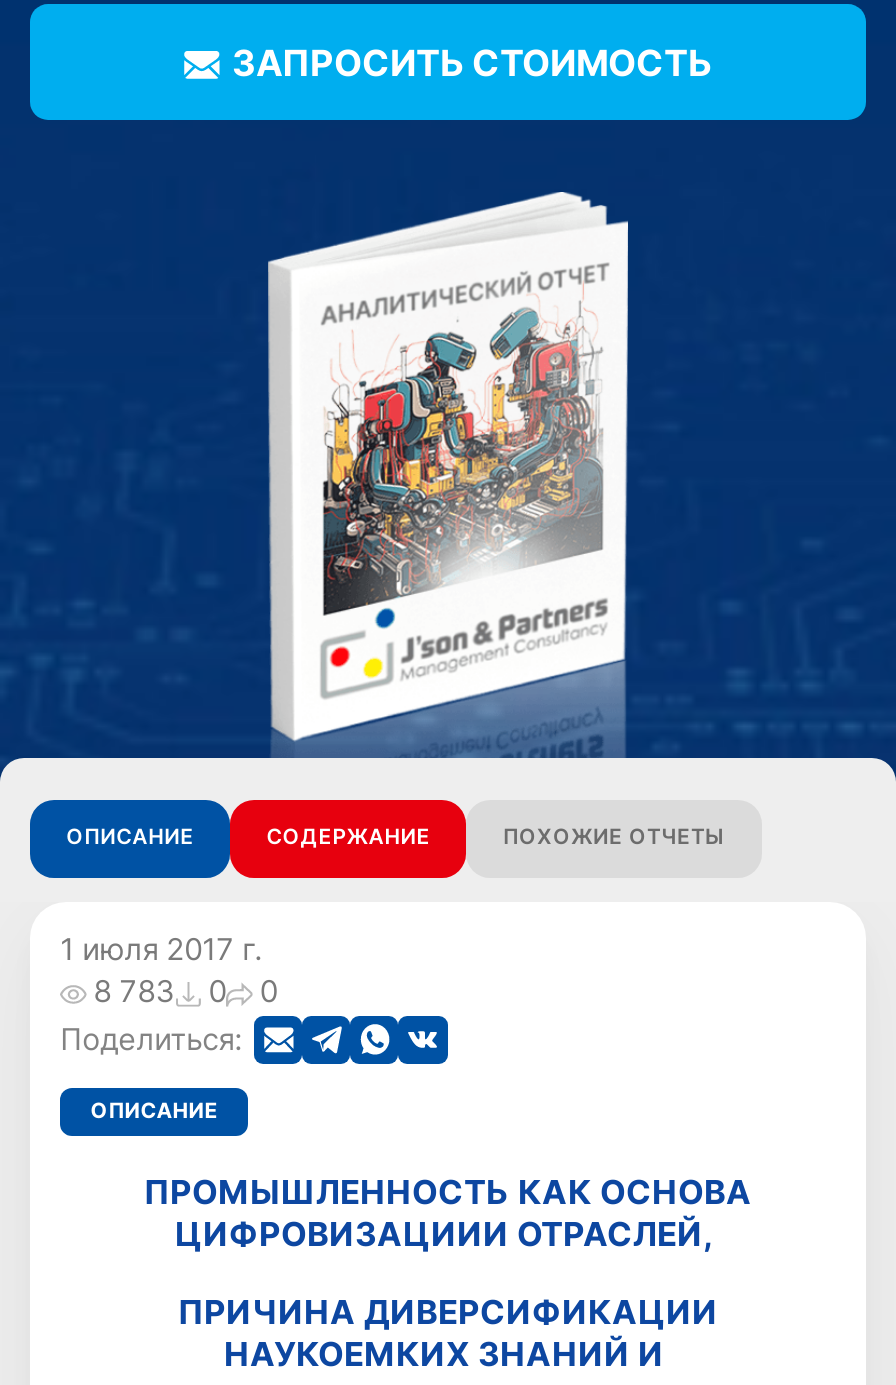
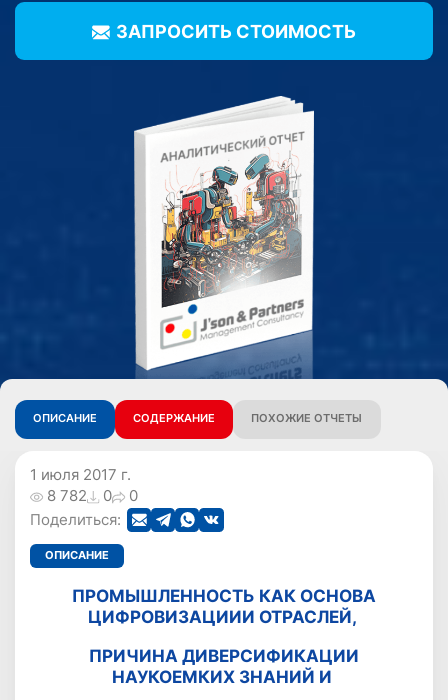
- 8 783 0 0
+ 8 782 0 0
